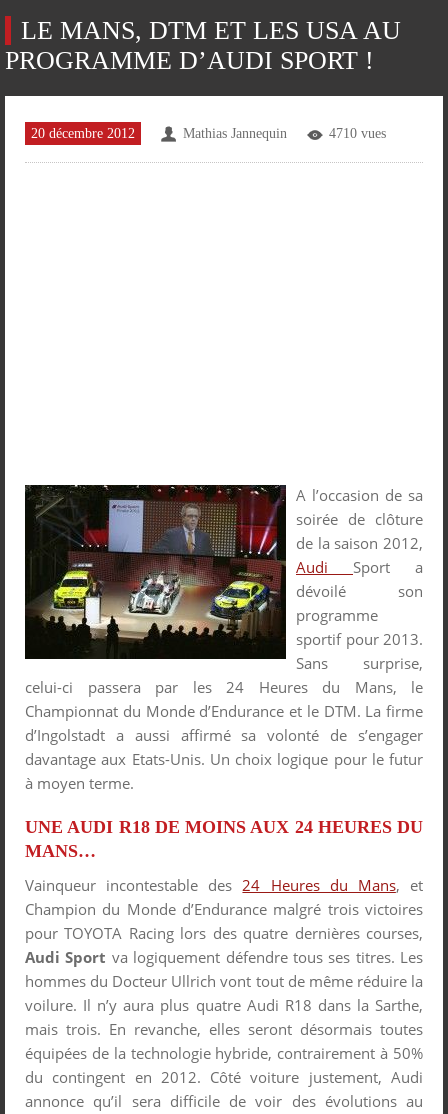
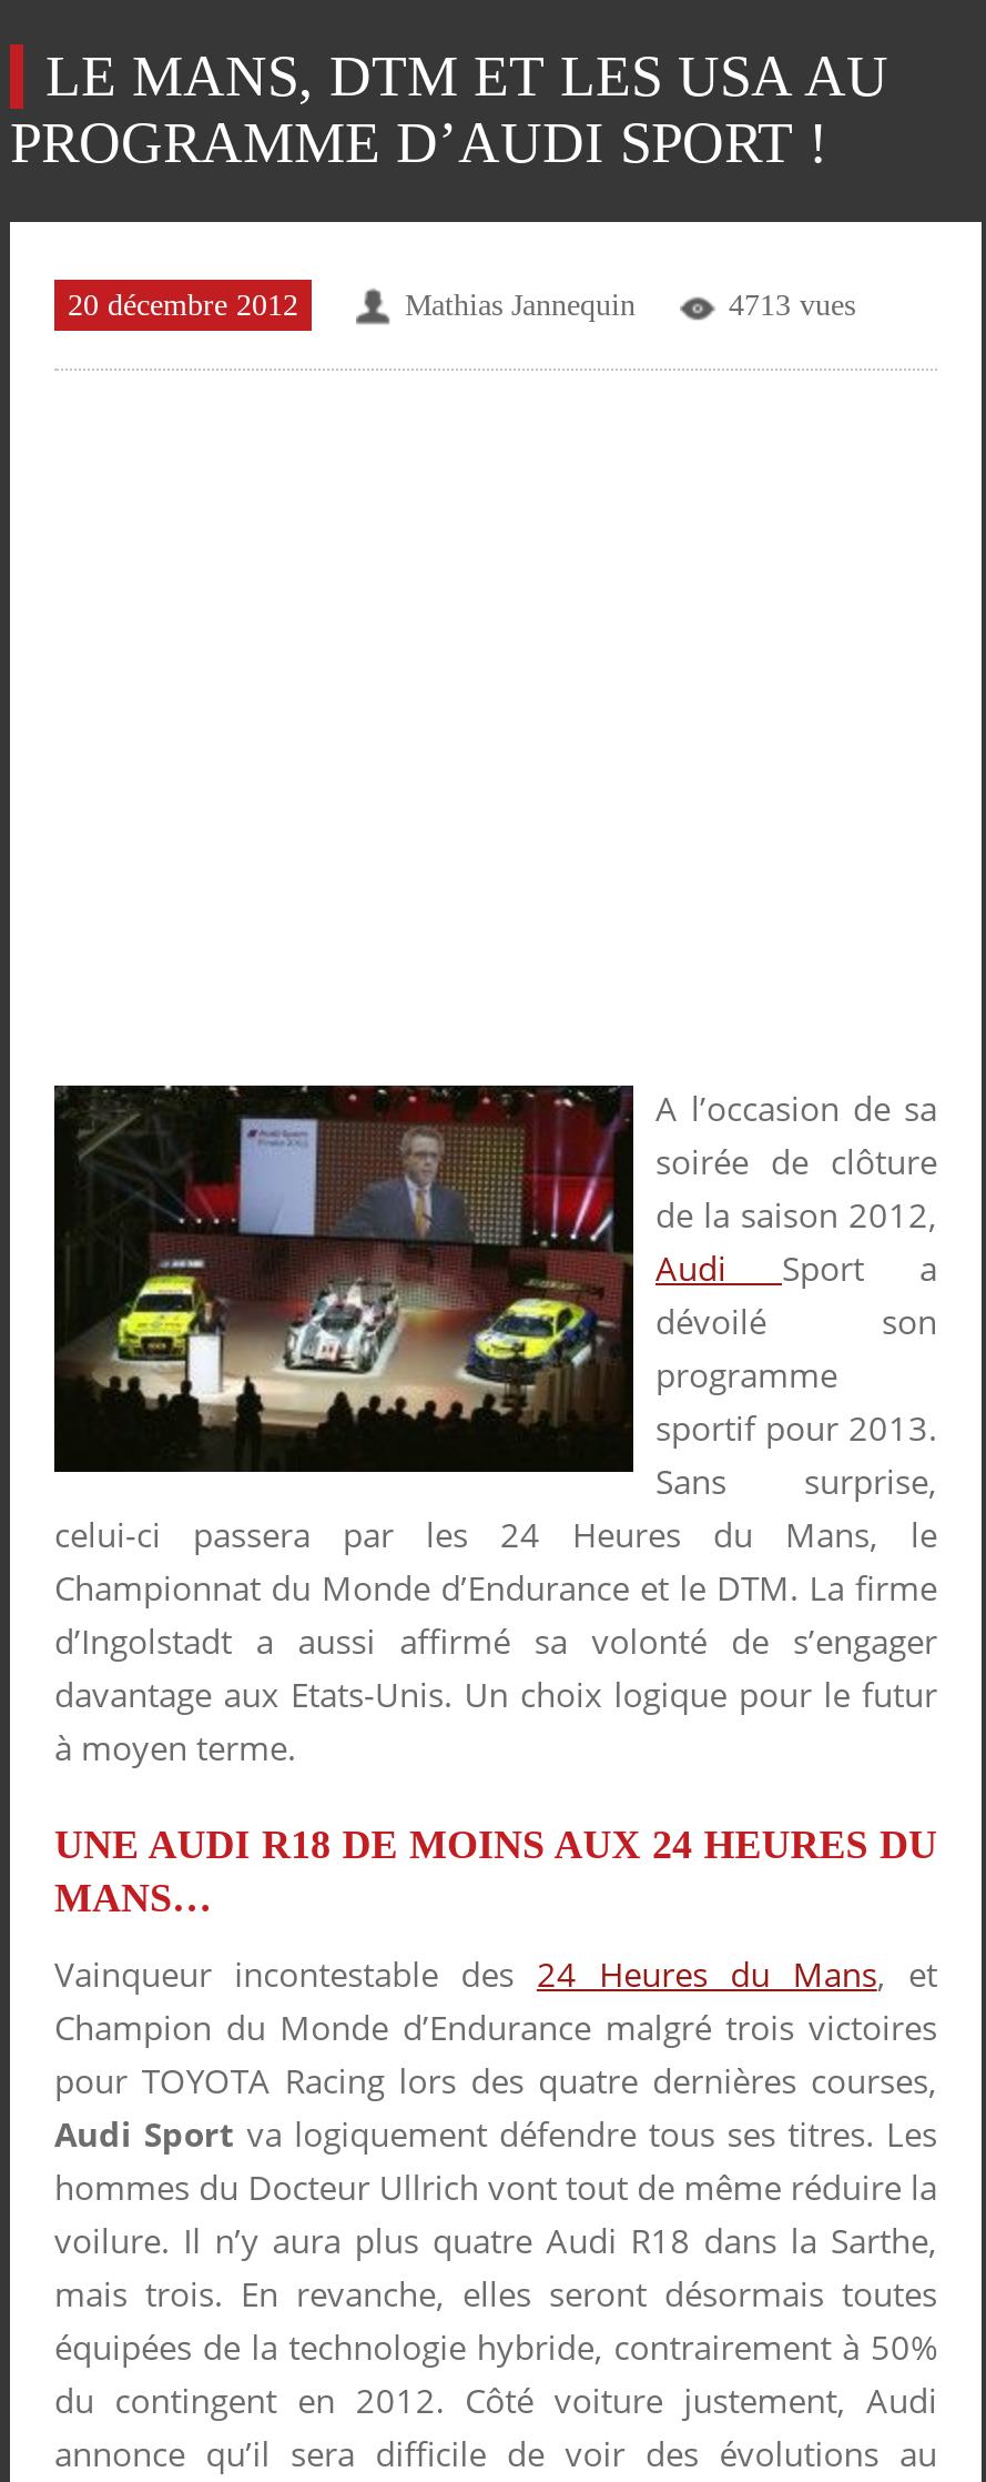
- 4710 vues
+ 4713 vues
